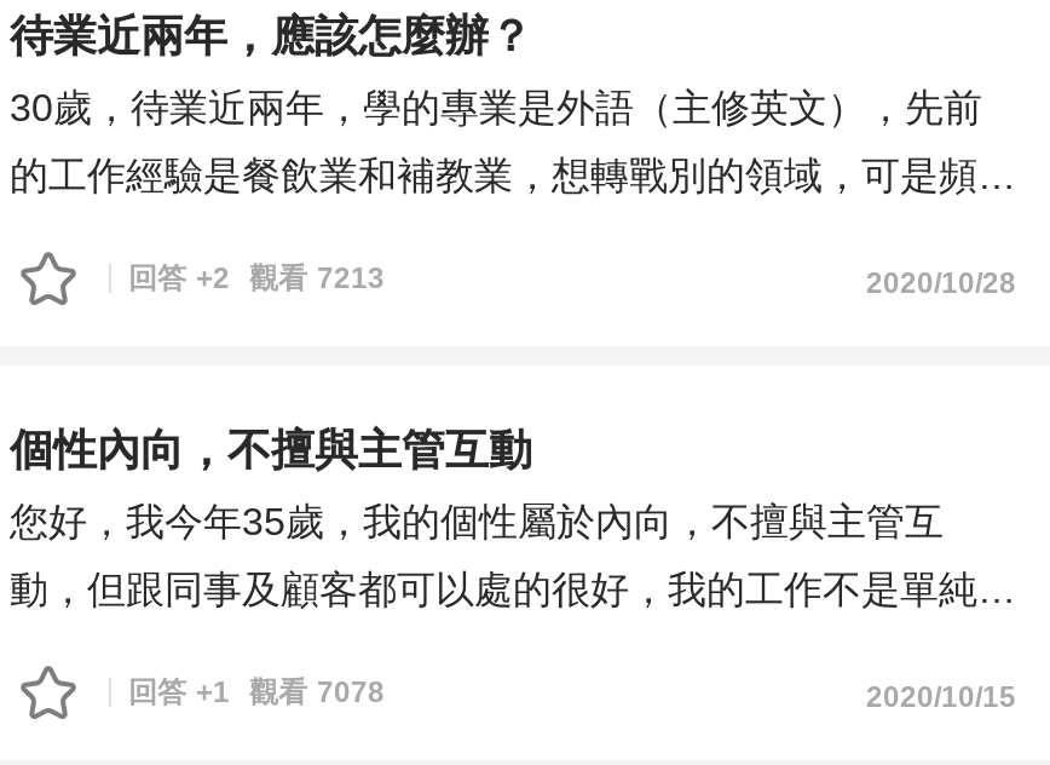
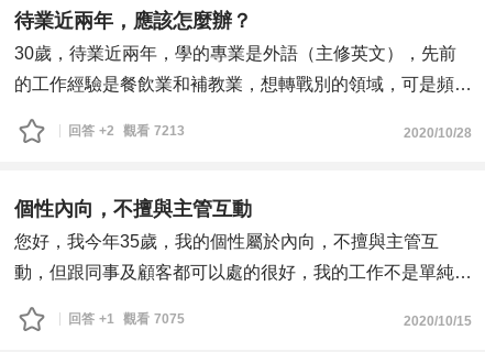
- 回答 +1 觀看 7078
+ 回答 +1 觀看 7075
